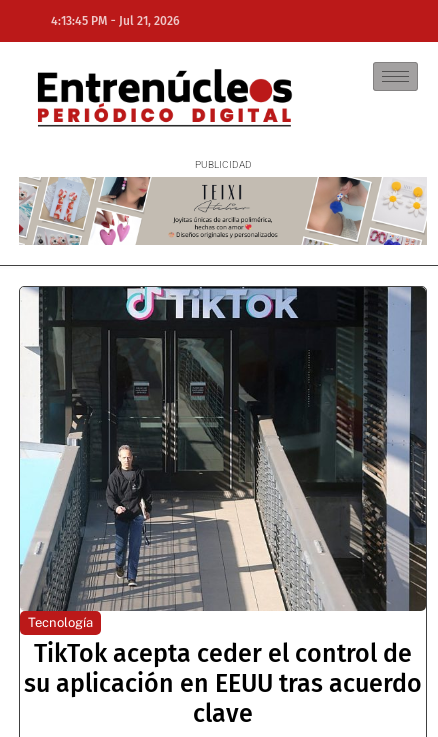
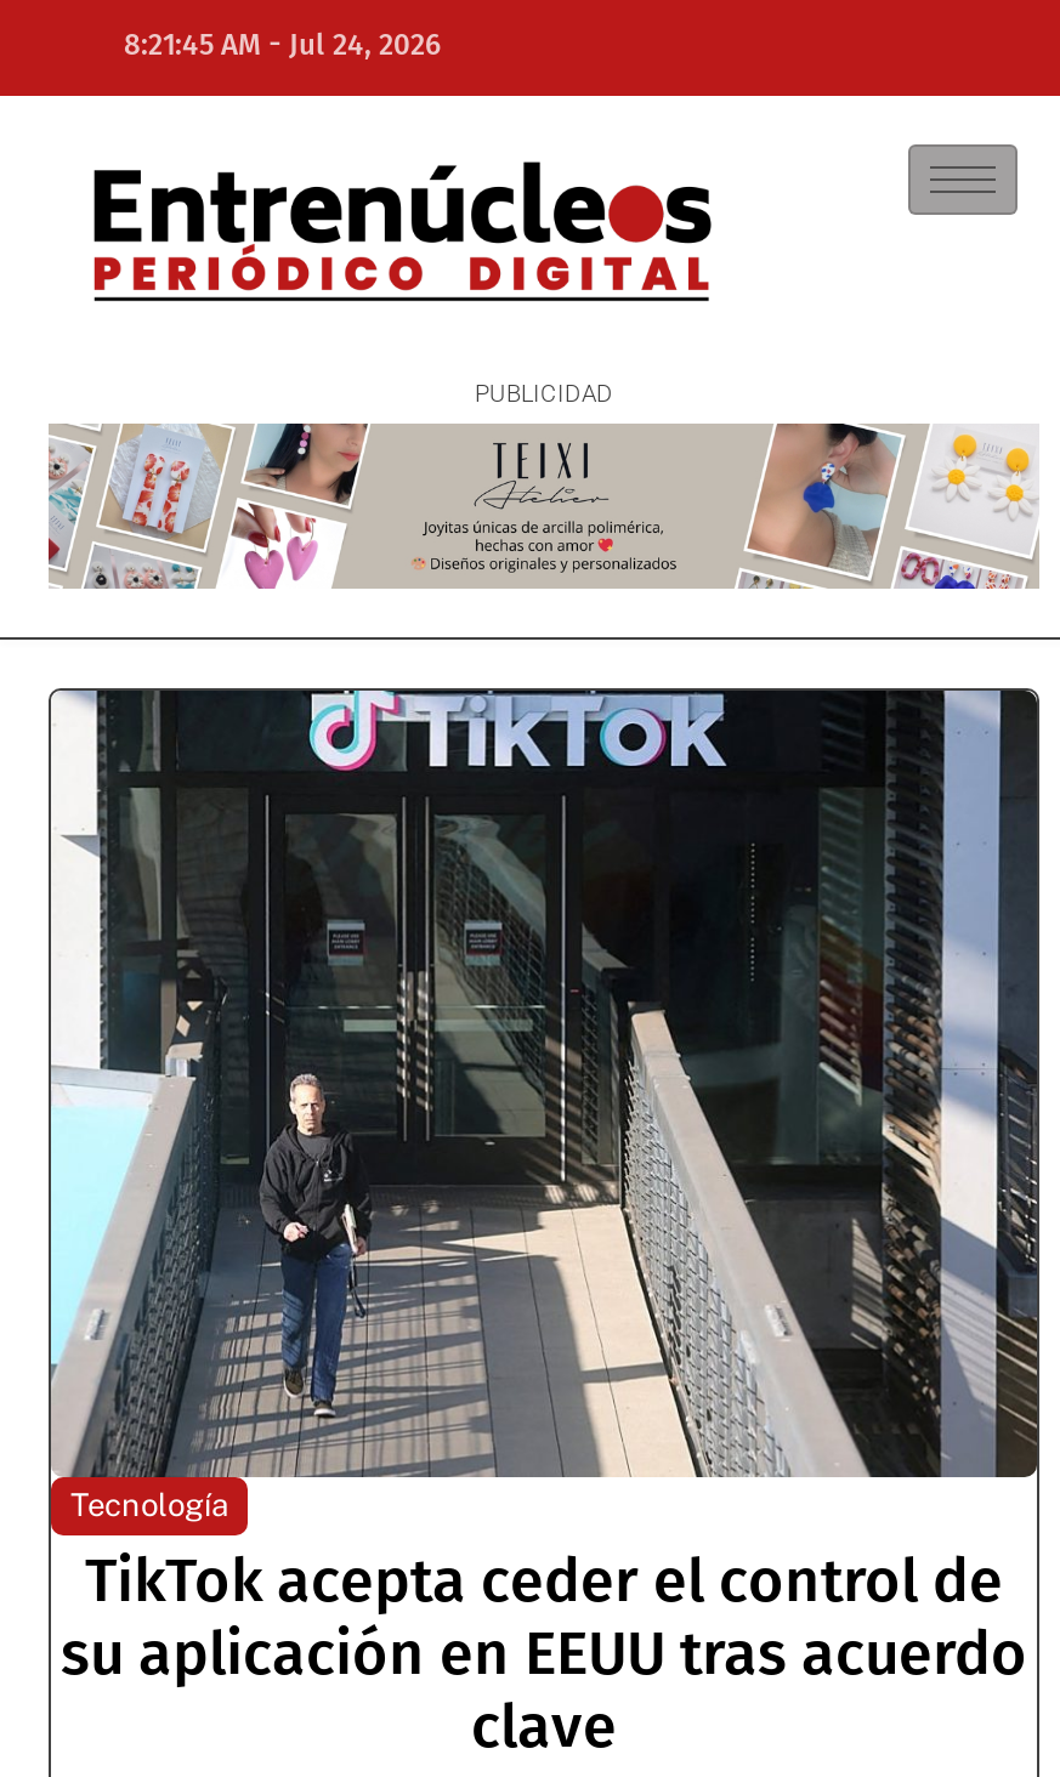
- 4:13:45 PM - Jul 21, 2026
+ 8:21:45 AM - Jul 24, 2026
